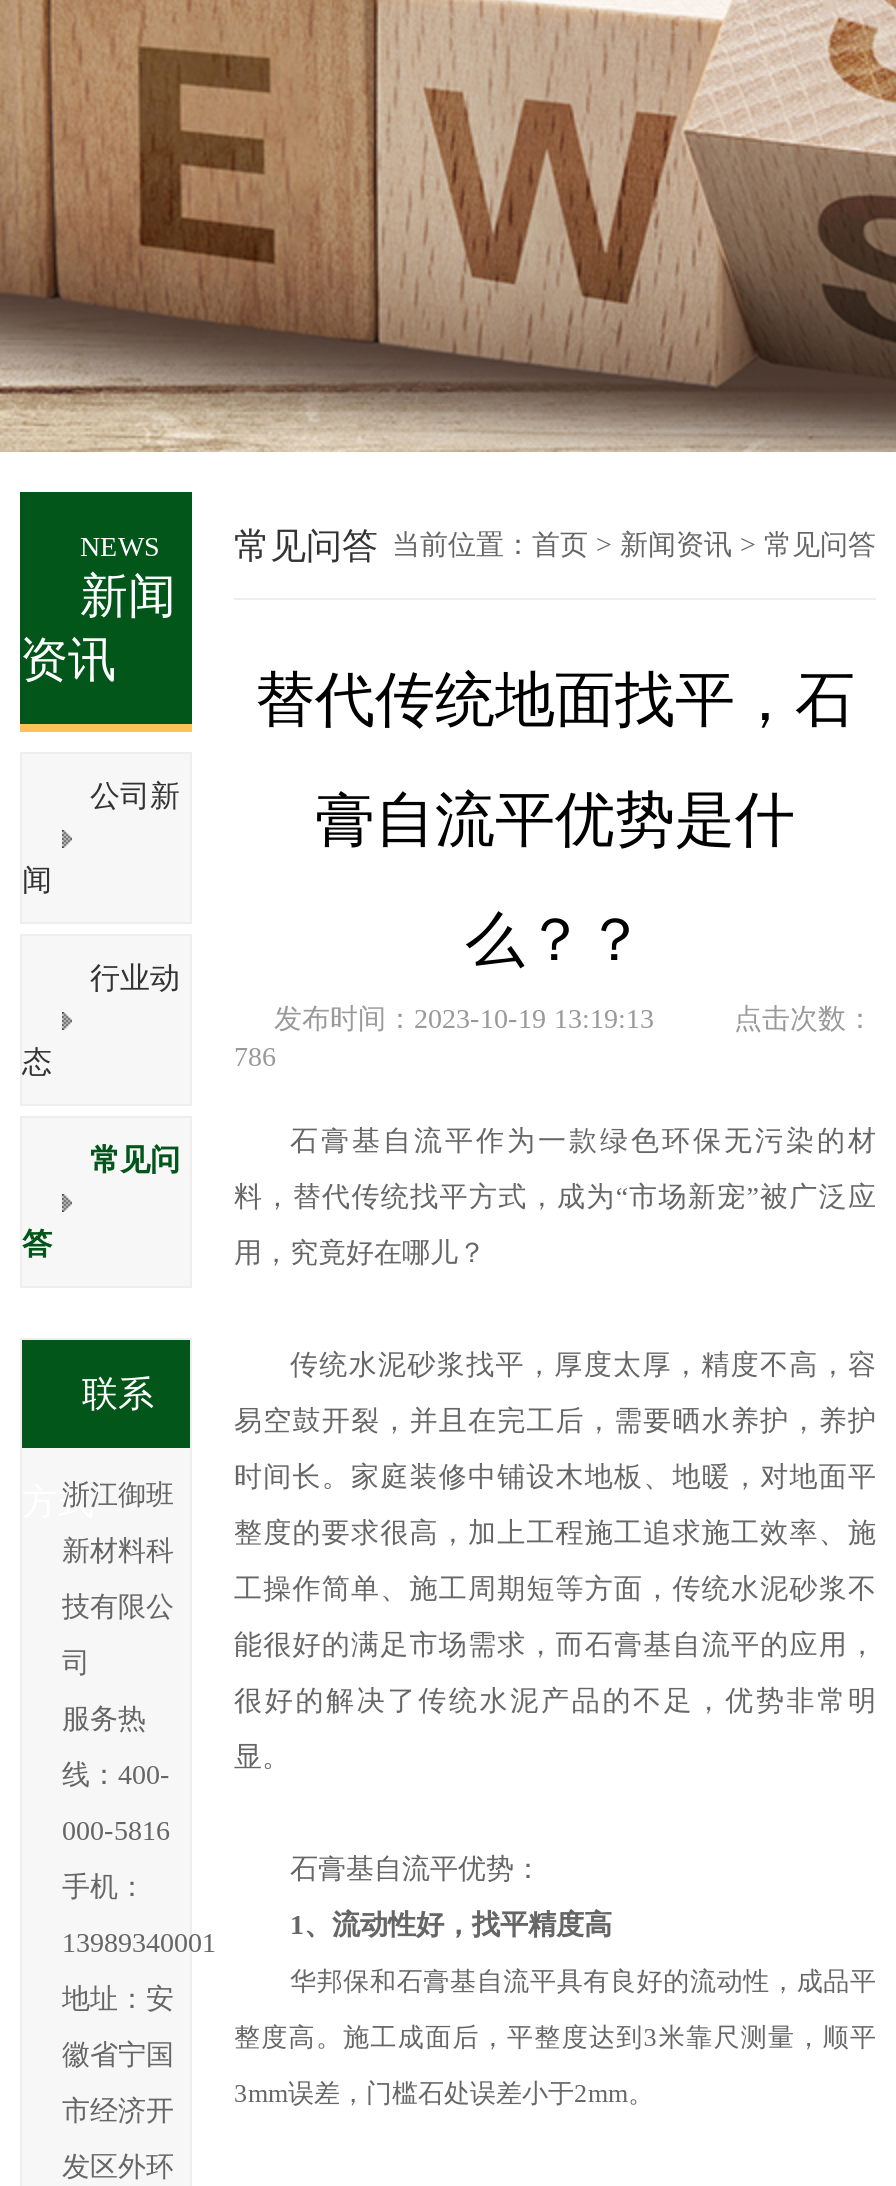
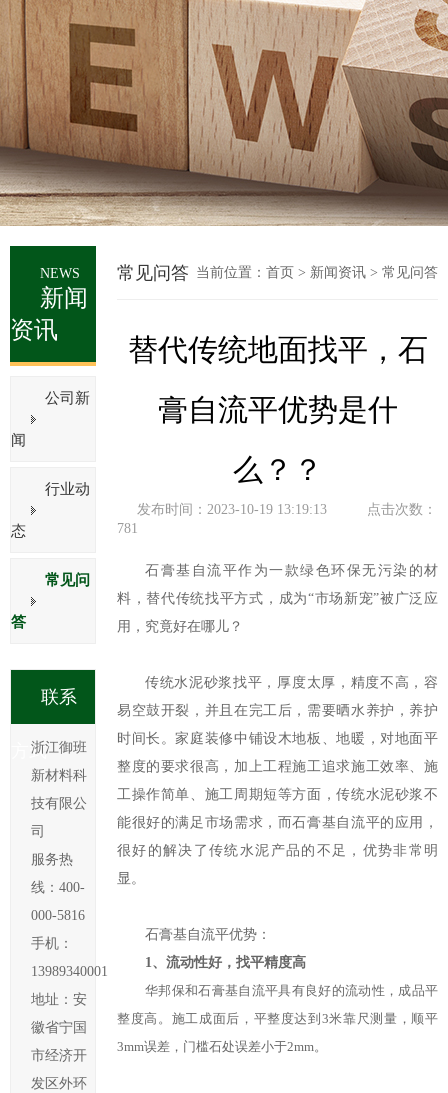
- 786
+ 781
